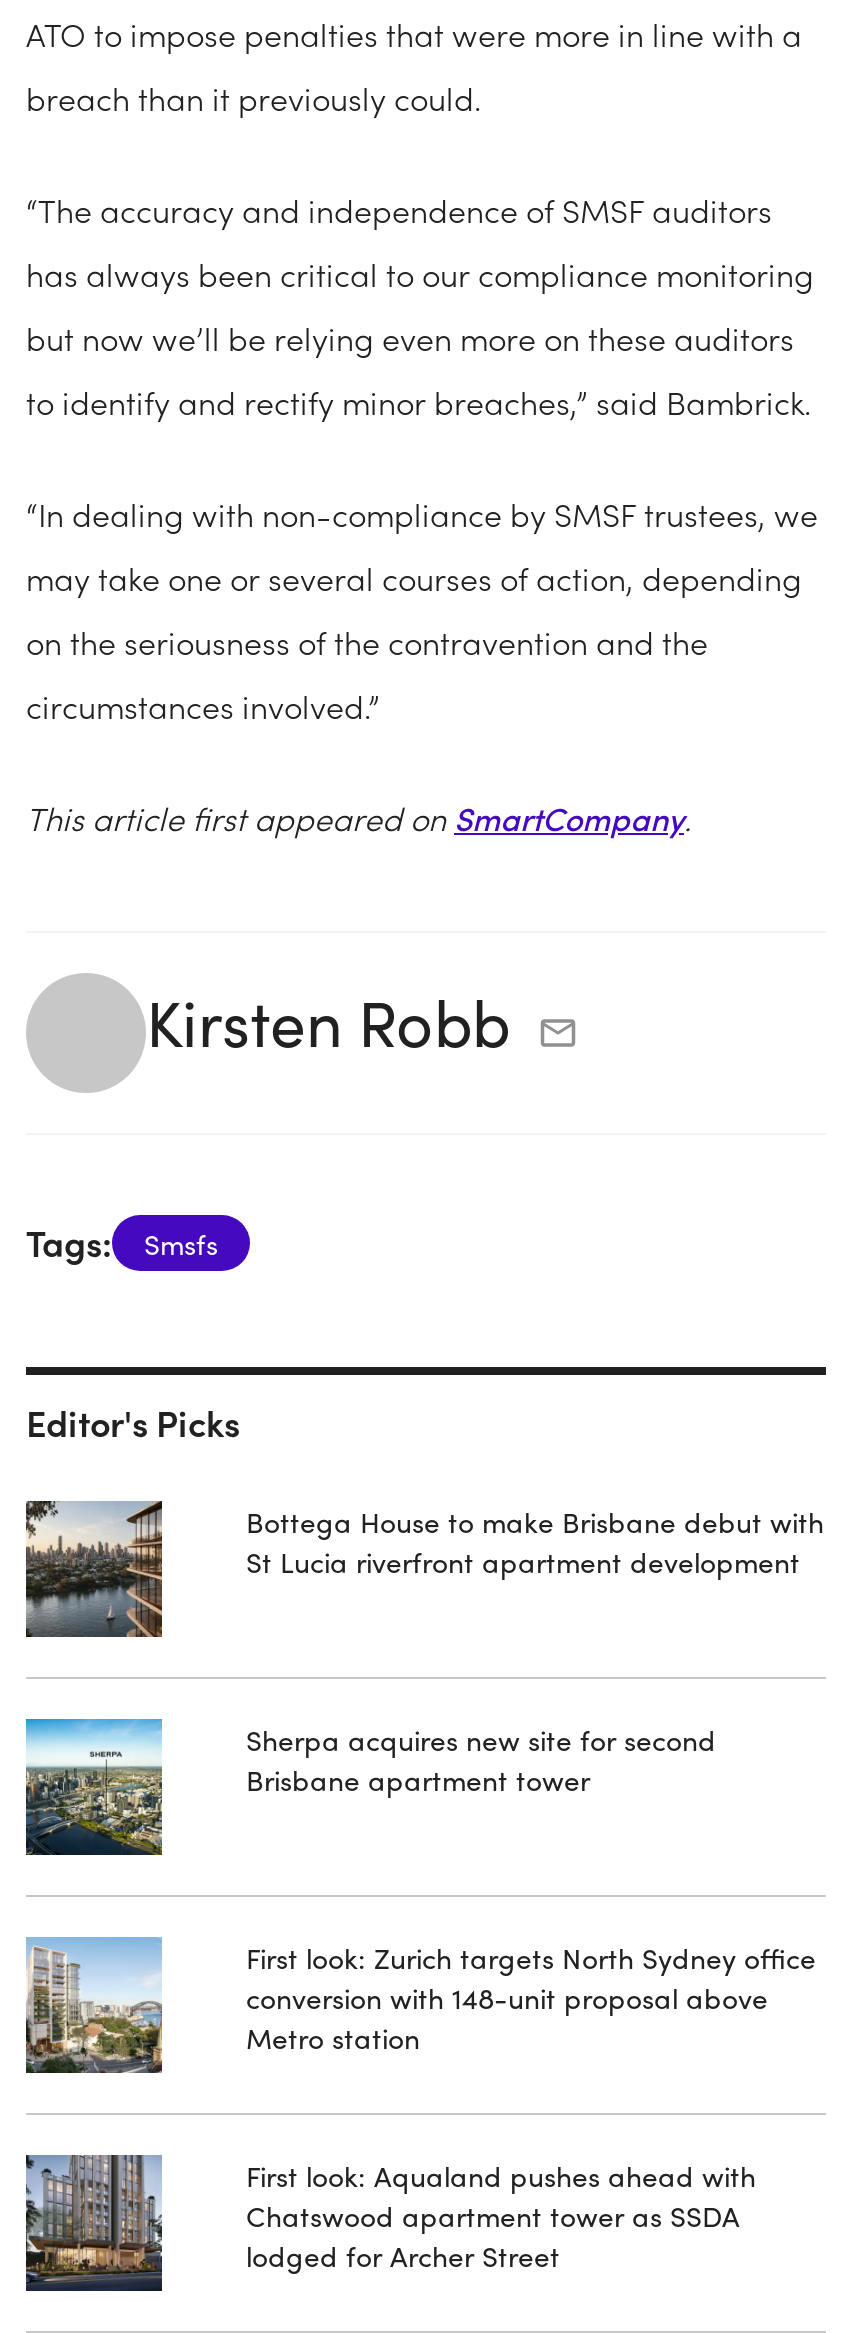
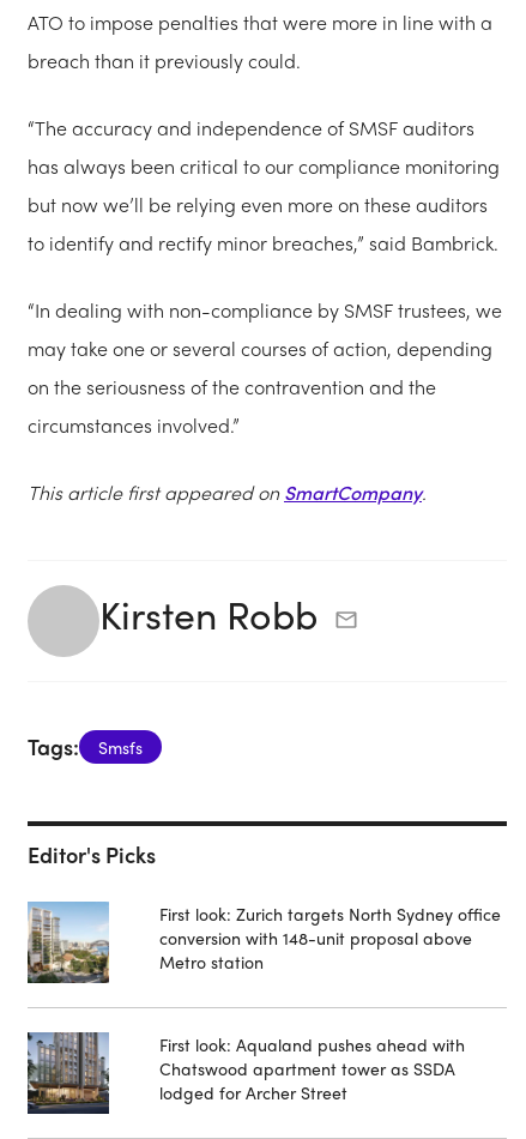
- [image]

- Bottega House to make Brisbane debut with
- St Lucia riverfront apartment development

- [image]

- Sherpa acquires new site for second
- Brisbane apartment tower
